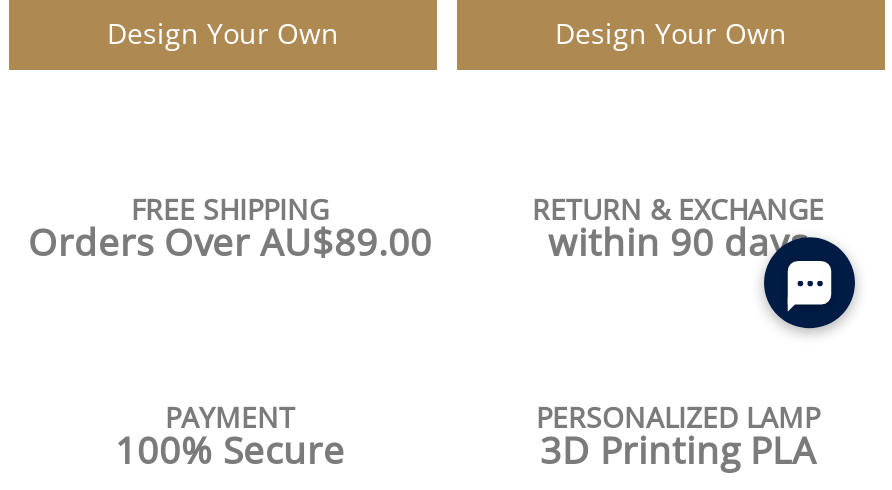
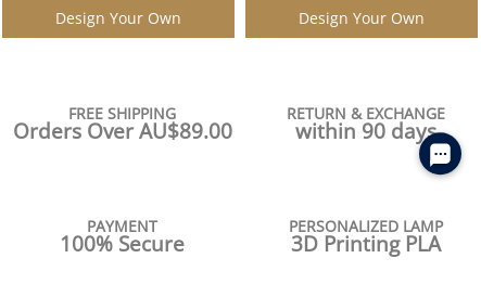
- [image]
+ [image]
